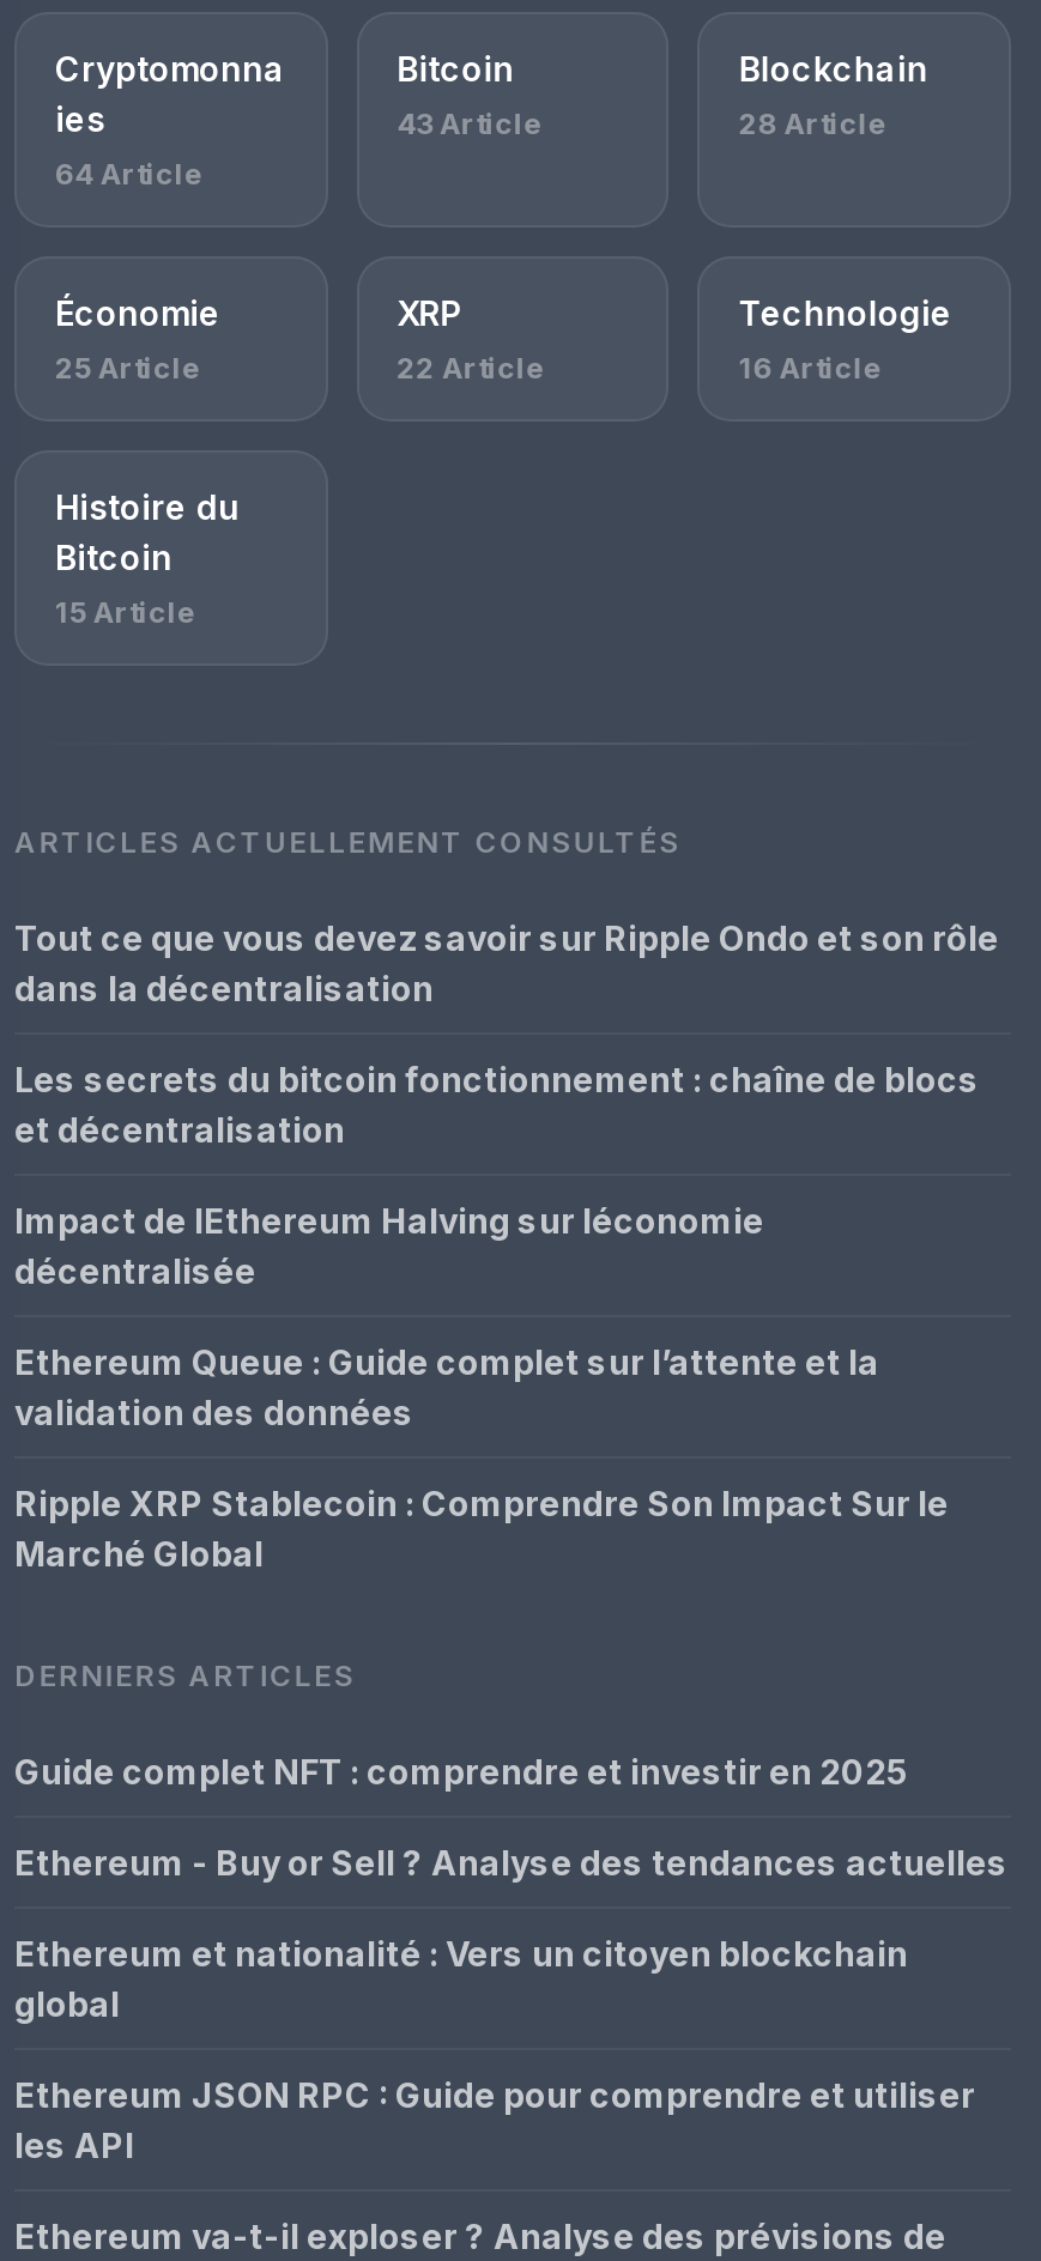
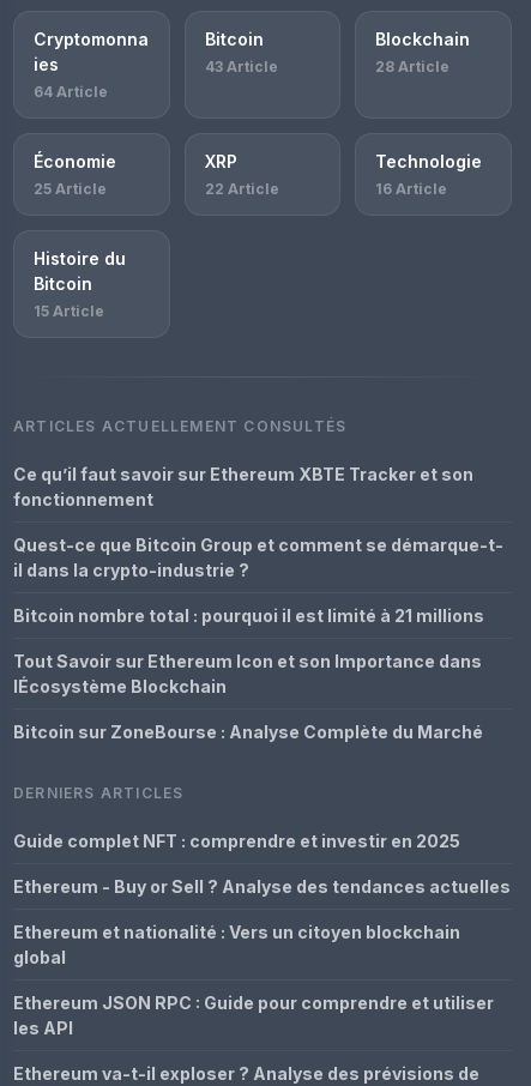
- Tout ce que vous devez savoir sur Ripple Ondo et son rôle
- dans la décentralisation
+ Ce qu’il faut savoir sur Ethereum XBTE Tracker et son
+ fonctionnement

- Les secrets du bitcoin fonctionnement : chaîne de blocs
- et décentralisation
+ Quest-ce que Bitcoin Group et comment se démarque-t-
+ il dans la crypto-industrie ?

- Impact de lEthereum Halving sur léconomie
- décentralisée
+ Bitcoin nombre total : pourquoi il est limité à 21 millions

- Ethereum Queue : Guide complet sur l’attente et la
- validation des données
+ Tout Savoir sur Ethereum Icon et son Importance dans
+ lÉcosystème Blockchain

- Ripple XRP Stablecoin : Comprendre Son Impact Sur le
- Marché Global
+ Bitcoin sur ZoneBourse : Analyse Complète du Marché
